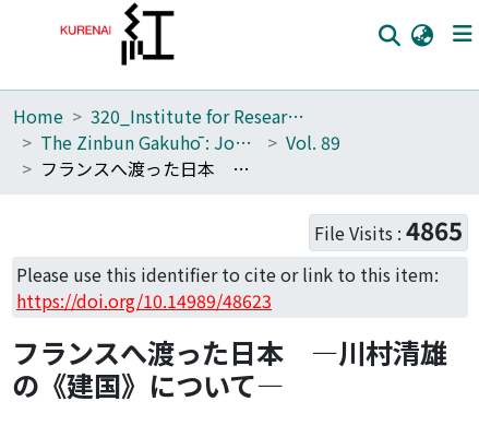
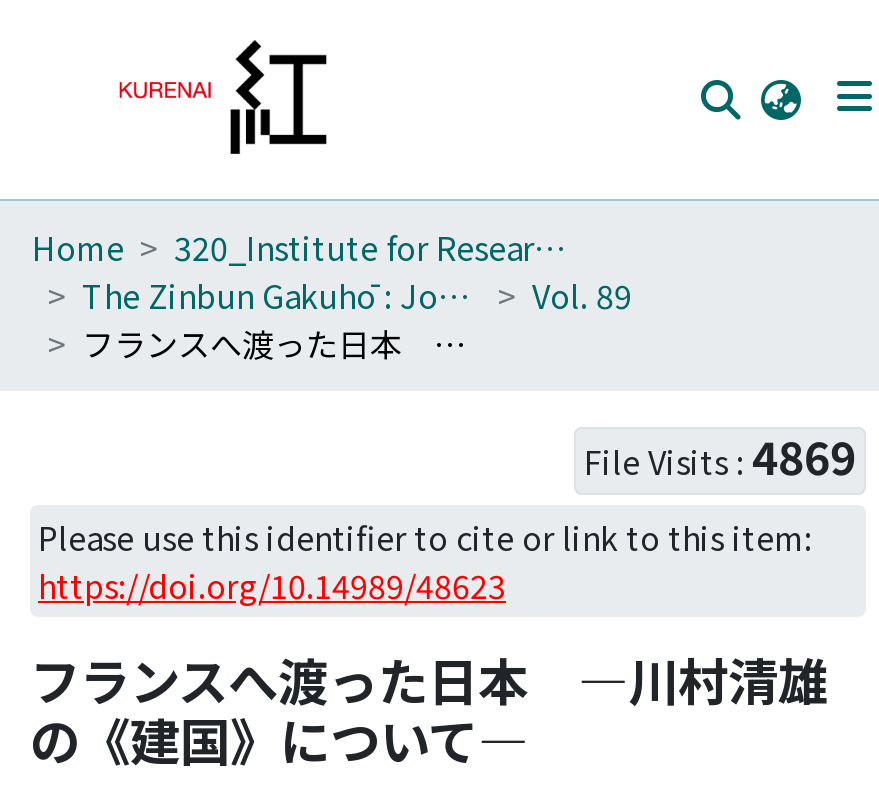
- File Visits : 4865
+ File Visits : 4869
